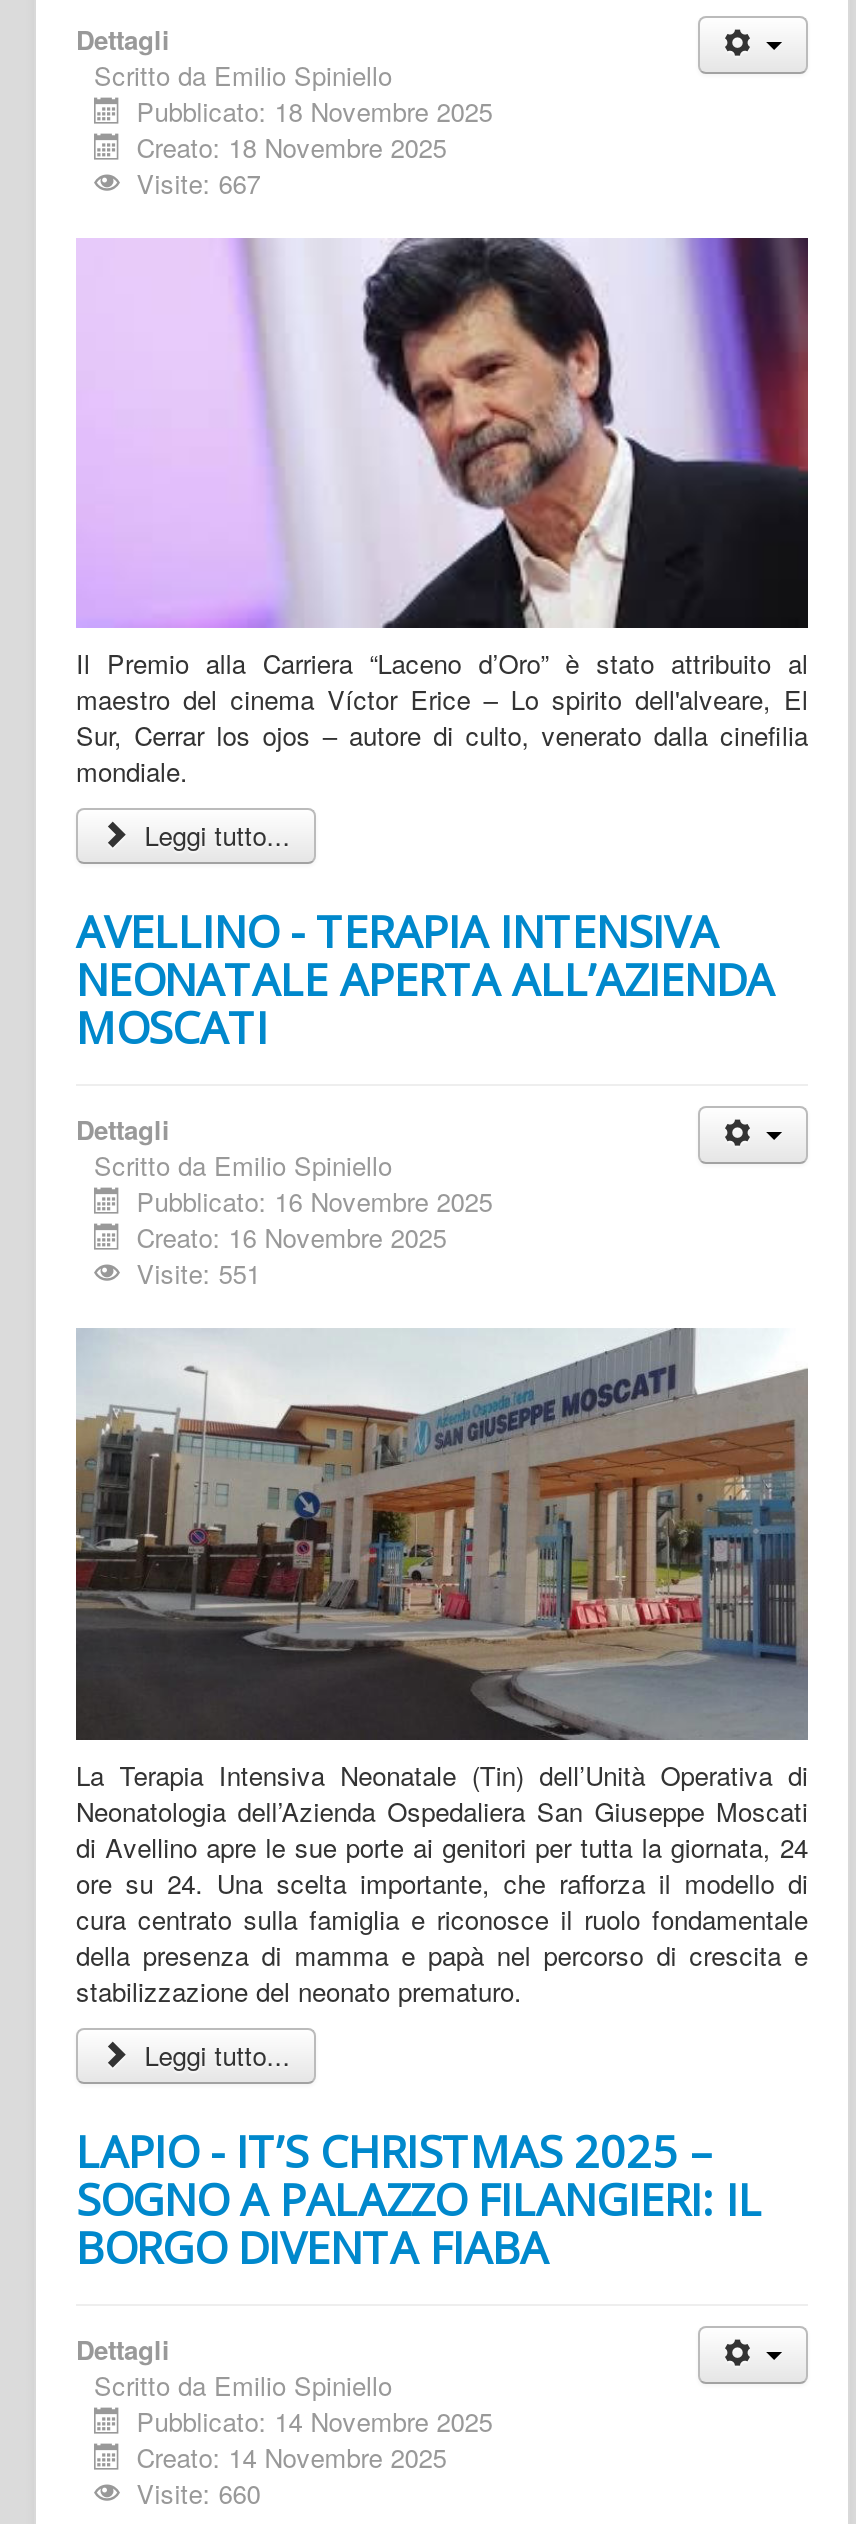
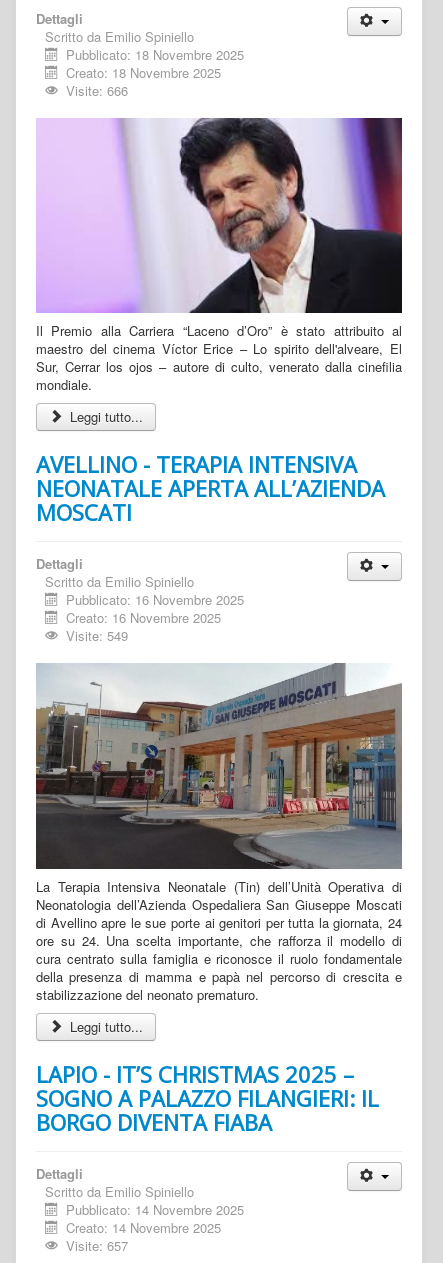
- Visite: 667
+ Visite: 666

- Visite: 551
+ Visite: 549

- Visite: 660
+ Visite: 657
